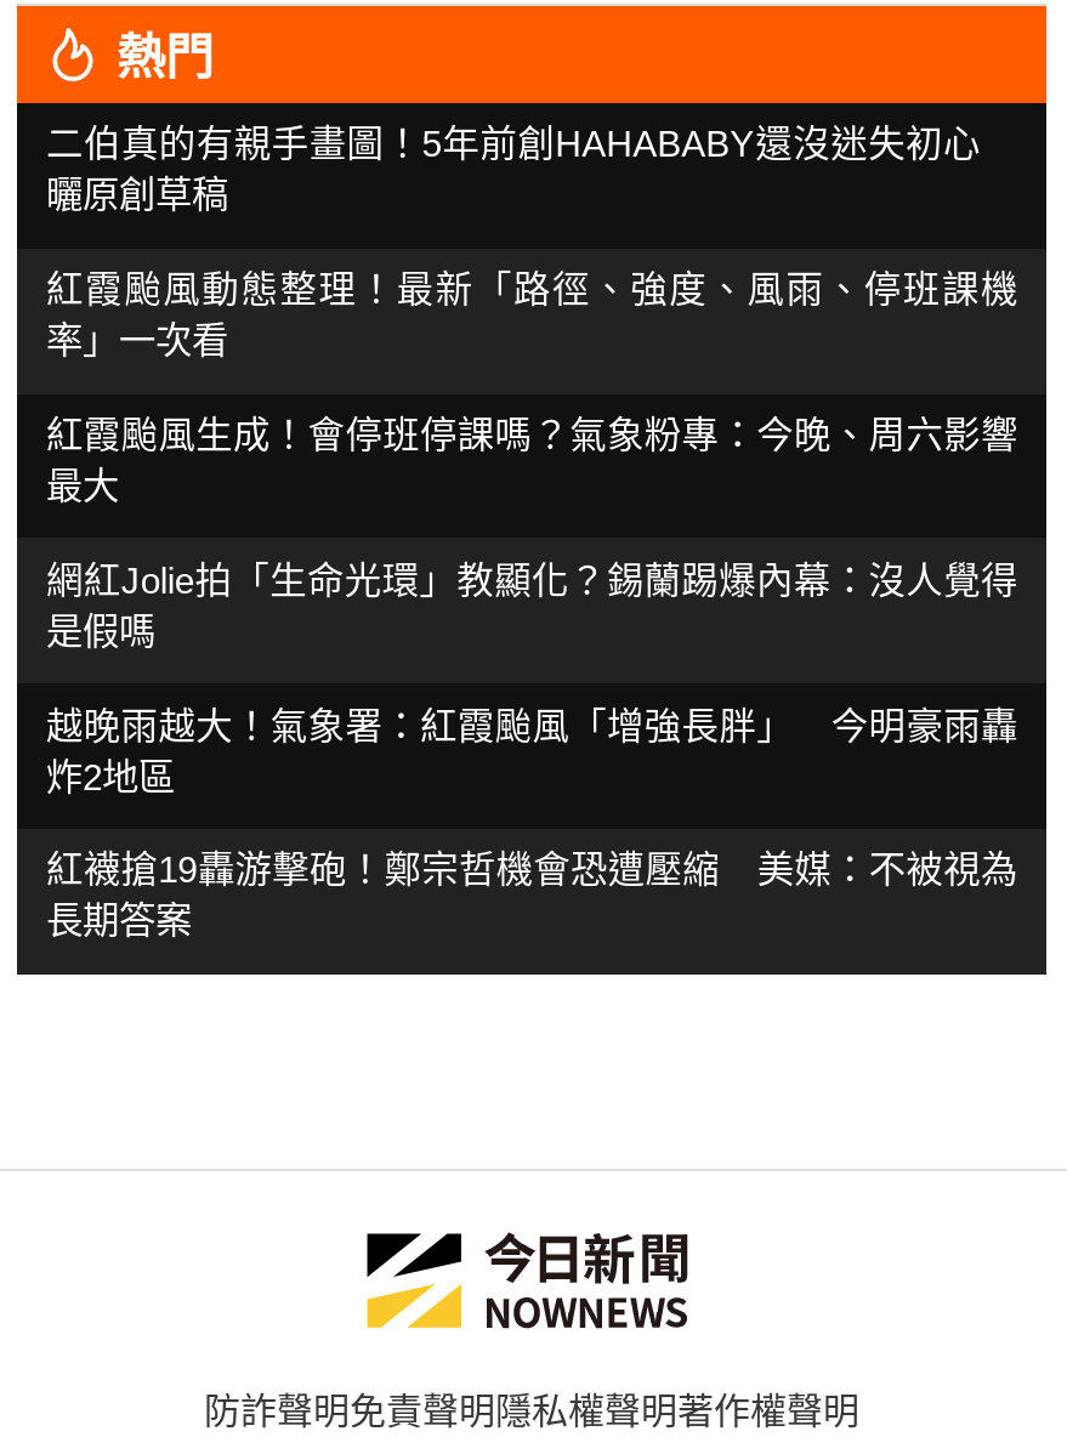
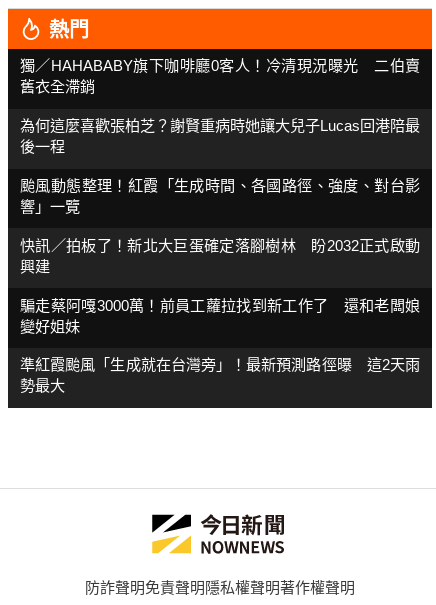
- 二伯真的有親手畫圖！5年前創HAHABABY還沒迷失初心
- 曬原創草稿
+ 獨／HAHABABY旗下咖啡廳0客人！冷清現況曝光 二伯賣
+ 舊衣全滯銷

- 紅霞颱風動態整理！最新「路徑、強度、風雨、停班課機
- 率」一次看
+ 為何這麼喜歡張柏芝？謝賢重病時她讓大兒子Lucas回港陪最
+ 後一程

- 紅霞颱風生成！會停班停課嗎？氣象粉專：今晚、周六影響
- 最大
+ 颱風動態整理！紅霞「生成時間、各國路徑、強度、對台影
+ 響」一覽

- 網紅Jolie拍「生命光環」教顯化？錫蘭踢爆內幕：沒人覺得
- 是假嗎
+ 快訊／拍板了！新北大巨蛋確定落腳樹林 盼2032正式啟動
+ 興建

- 越晚雨越大！氣象署：紅霞颱風「增強長胖」 今明豪雨轟
- 炸2地區
+ 騙走蔡阿嘎3000萬！前員工蘿拉找到新工作了 還和老闆娘
+ 變好姐妹

- 紅襪搶19轟游擊砲！鄭宗哲機會恐遭壓縮 美媒：不被視為
- 長期答案
+ 準紅霞颱風「生成就在台灣旁」！最新預測路徑曝 這2天雨
+ 勢最大
